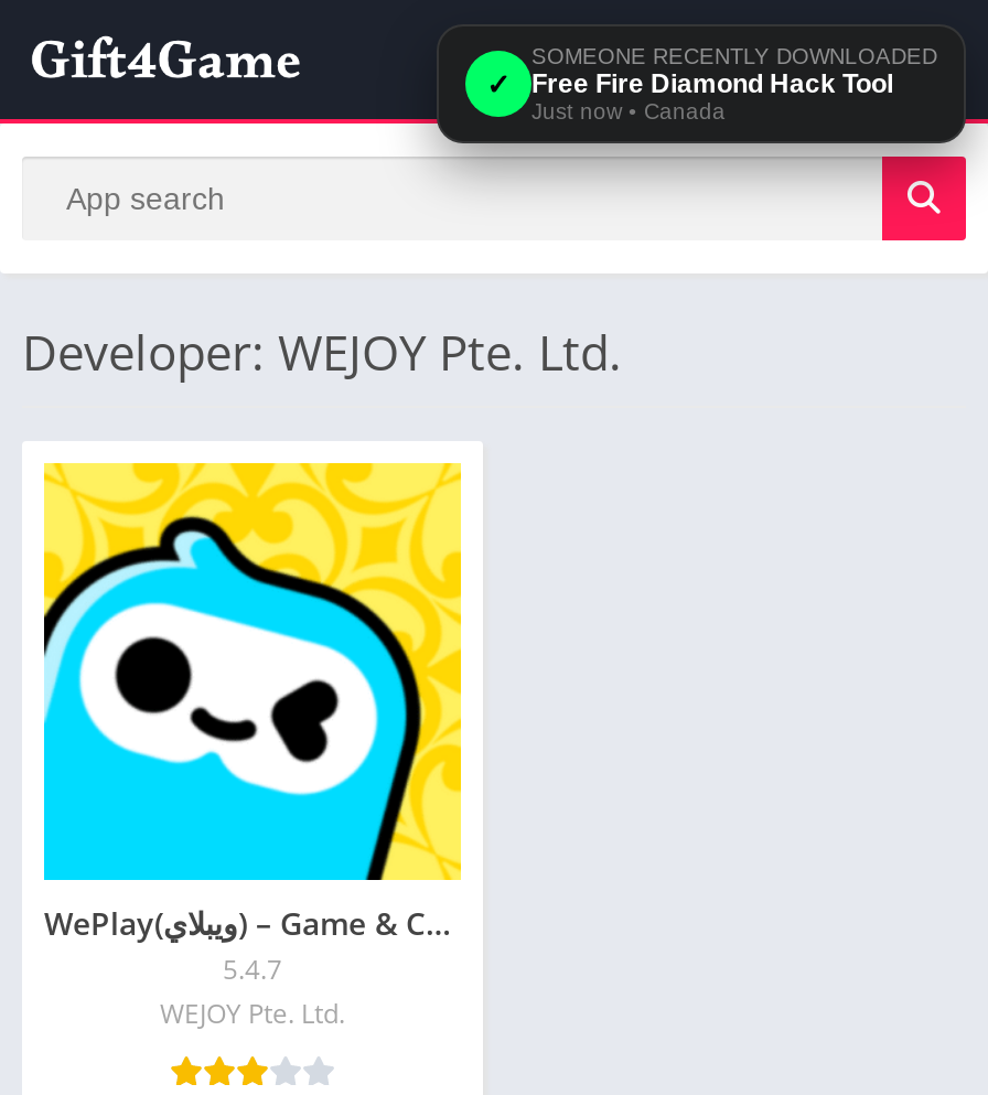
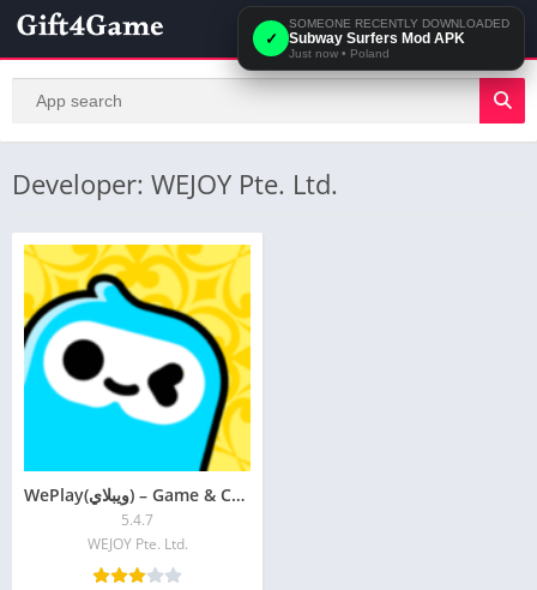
- Free Fire Diamond Hack Tool
- Just now • Canada
+ Subway Surfers Mod APK
+ Just now • Poland
